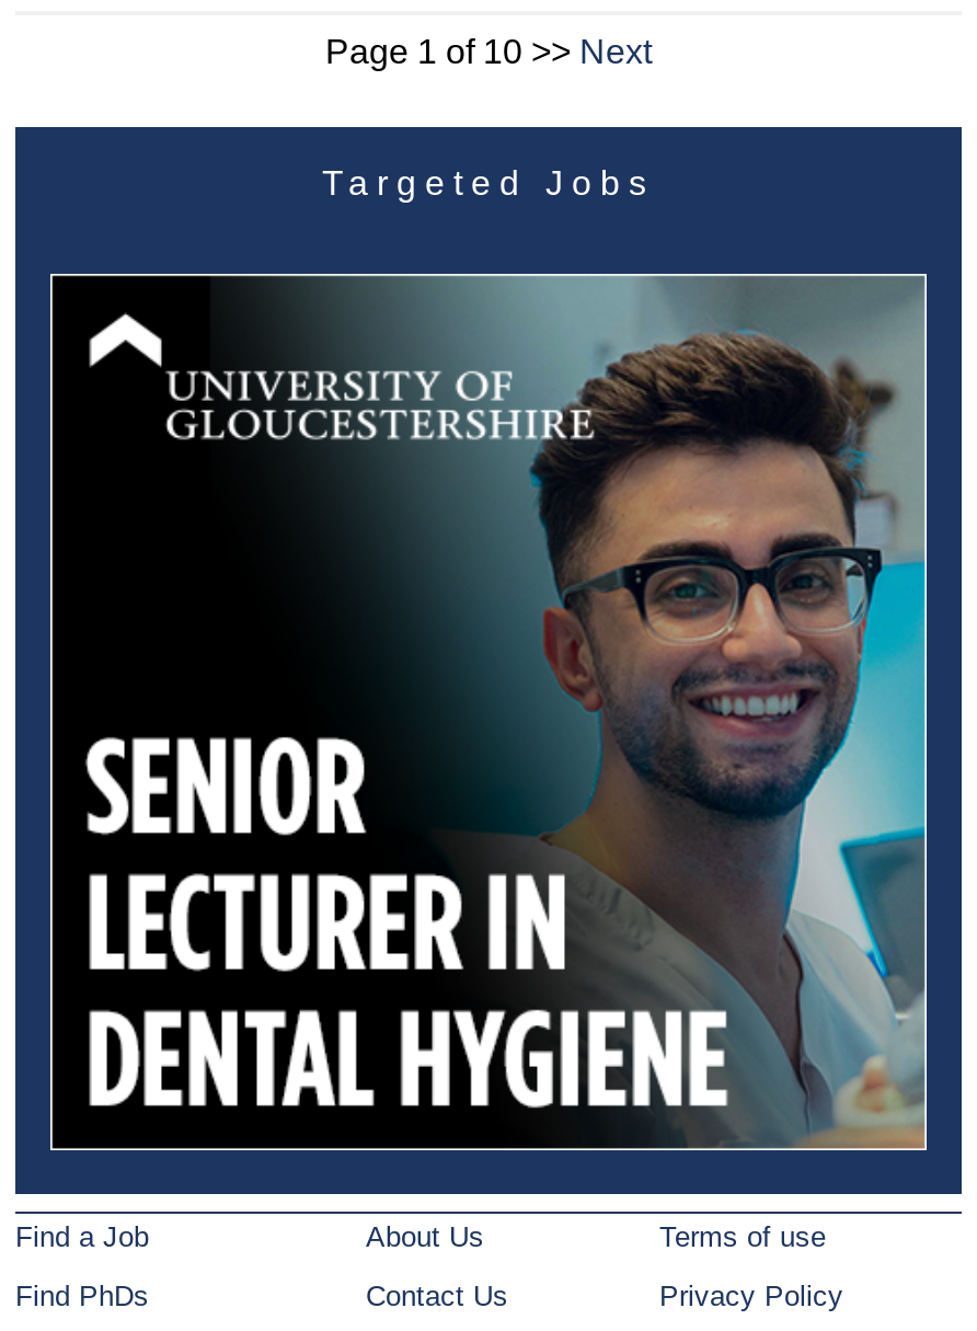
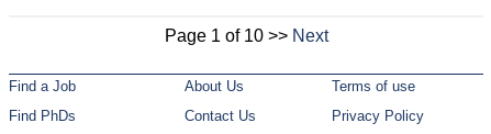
- [image]
- Targeted Jobs
